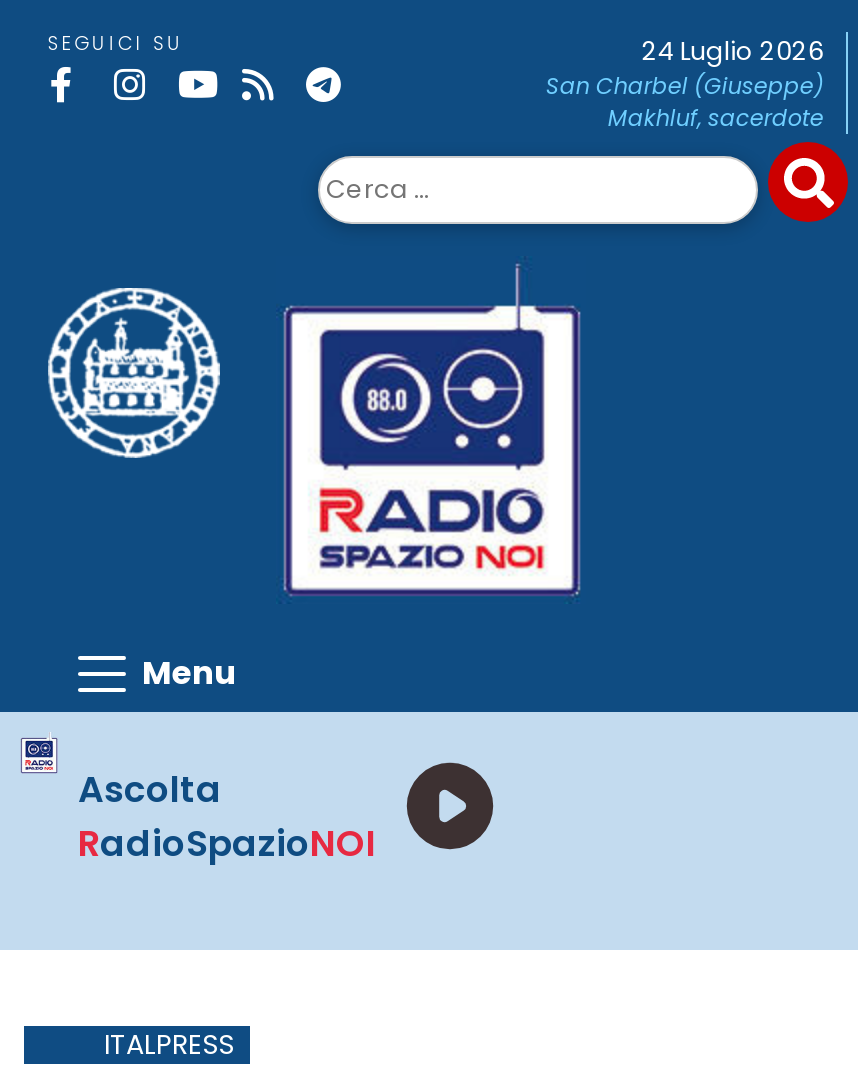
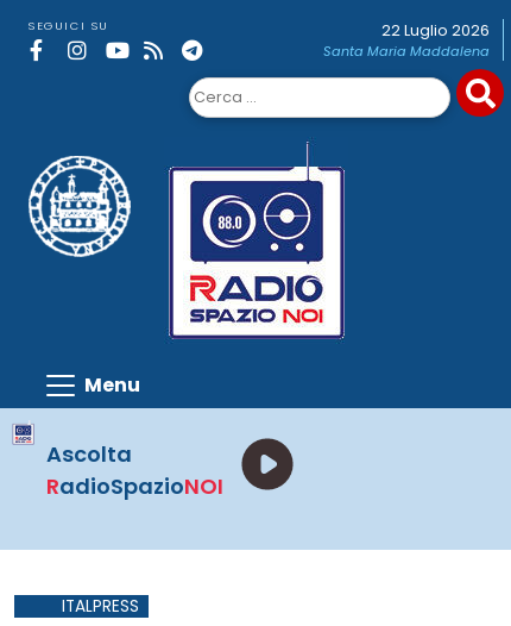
- 24 Luglio 2026
- San Charbel (Giuseppe)
- Makhluf, sacerdote
+ 22 Luglio 2026
+ Santa Maria Maddalena
